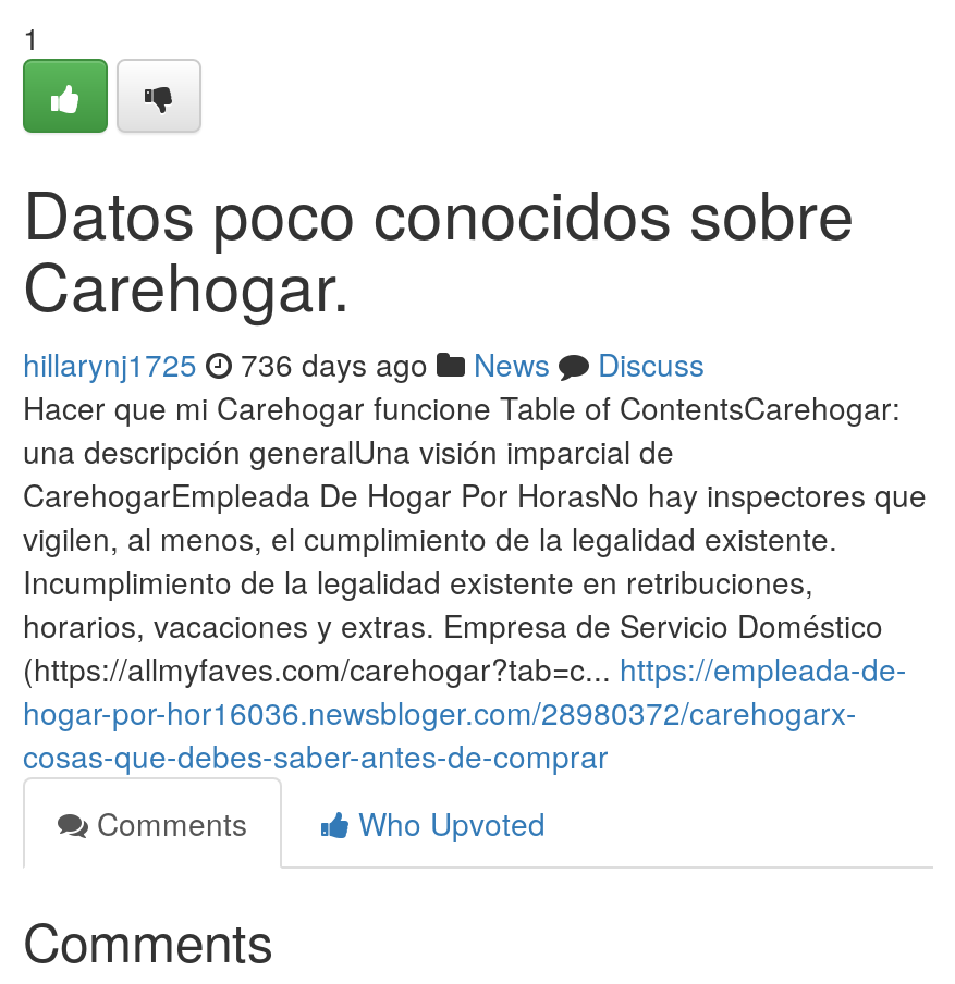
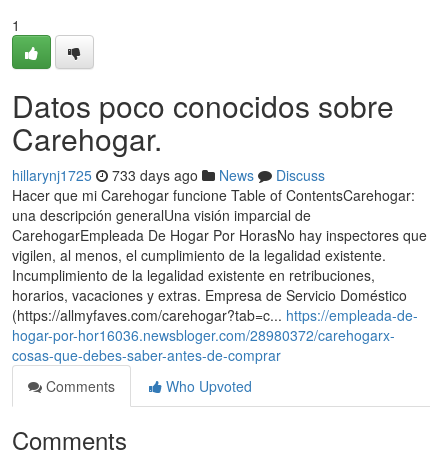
- hillarynj1725 736 days ago News Discuss
+ hillarynj1725 733 days ago News Discuss
